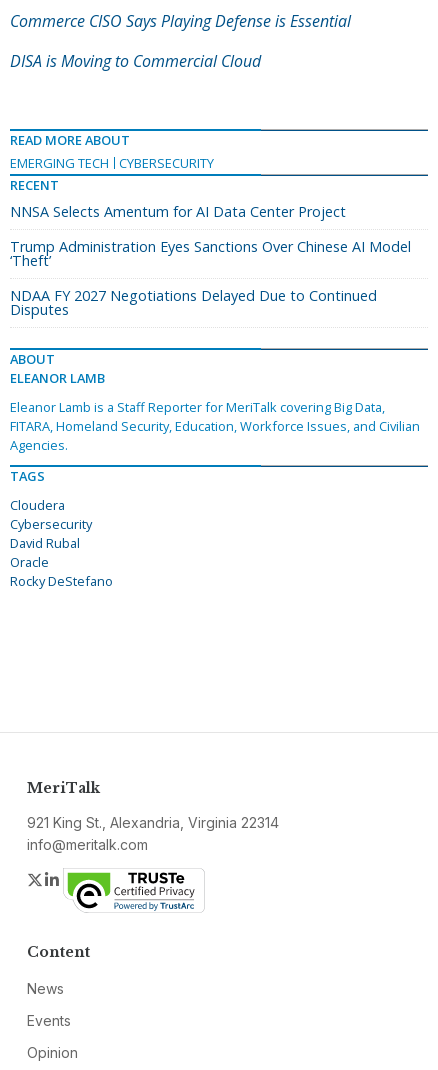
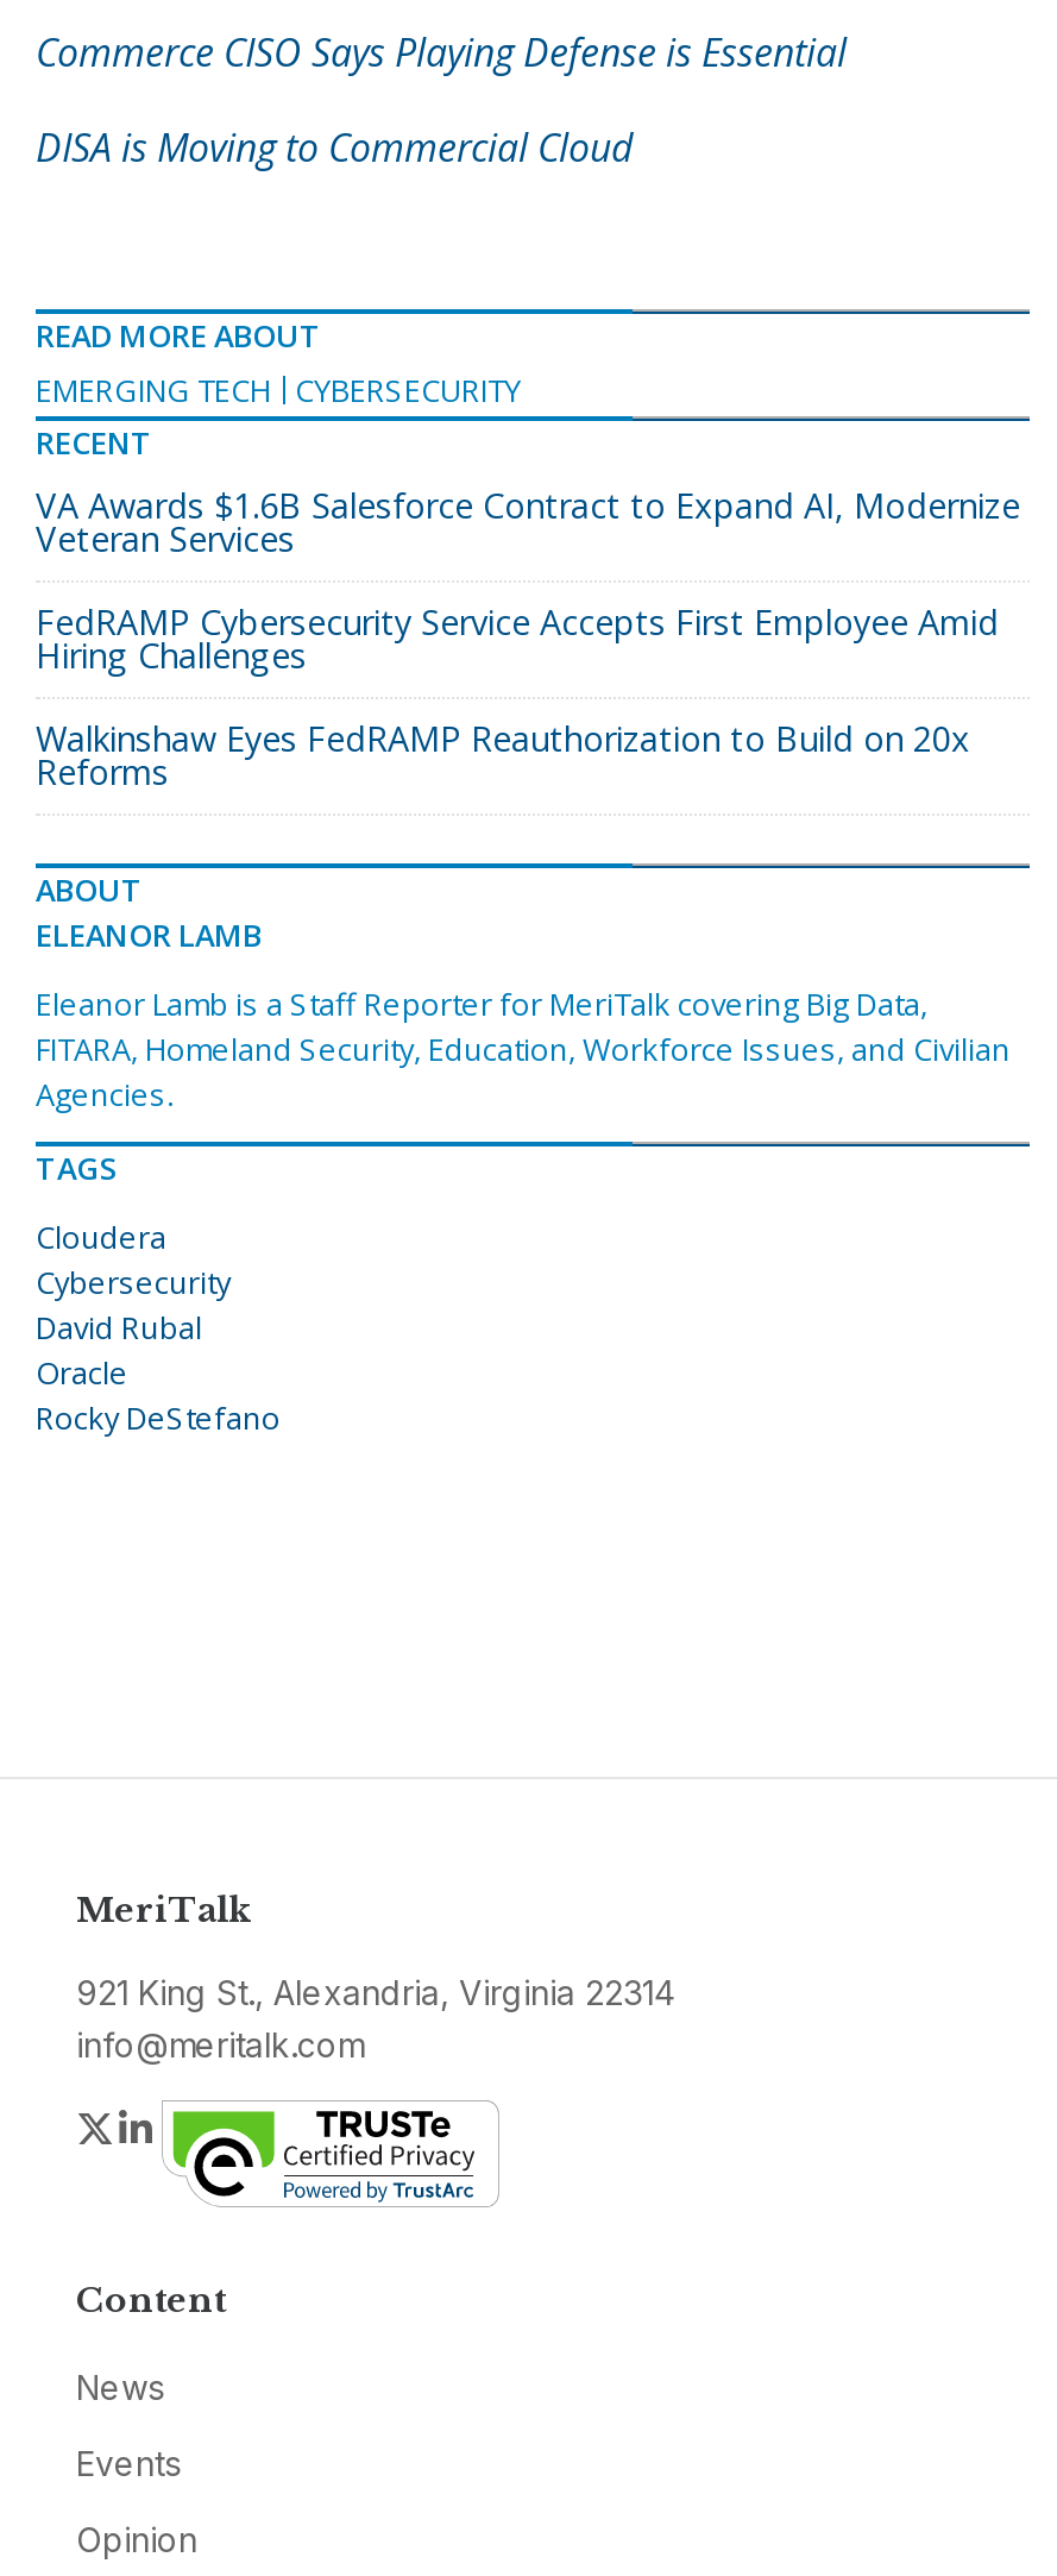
- NNSA Selects Amentum for AI Data Center Project
+ VA Awards $1.6B Salesforce Contract to Expand AI, Modernize
+ Veteran Services

- Trump Administration Eyes Sanctions Over Chinese AI Model
- ‘Theft’
+ FedRAMP Cybersecurity Service Accepts First Employee Amid
+ Hiring Challenges

- NDAA FY 2027 Negotiations Delayed Due to Continued
- Disputes
+ Walkinshaw Eyes FedRAMP Reauthorization to Build on 20x
+ Reforms
